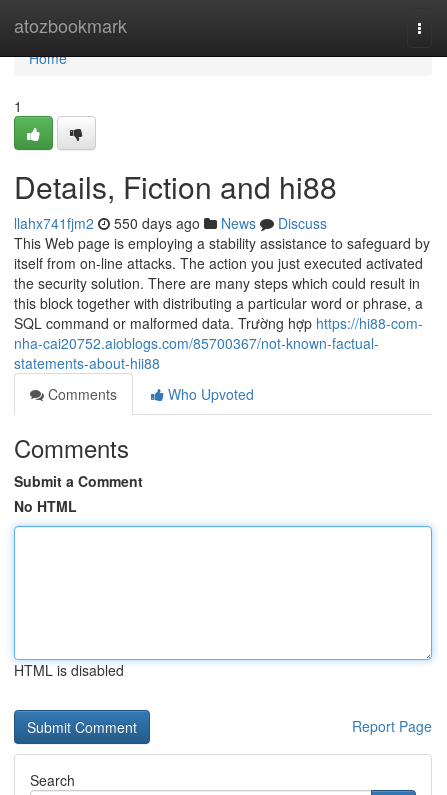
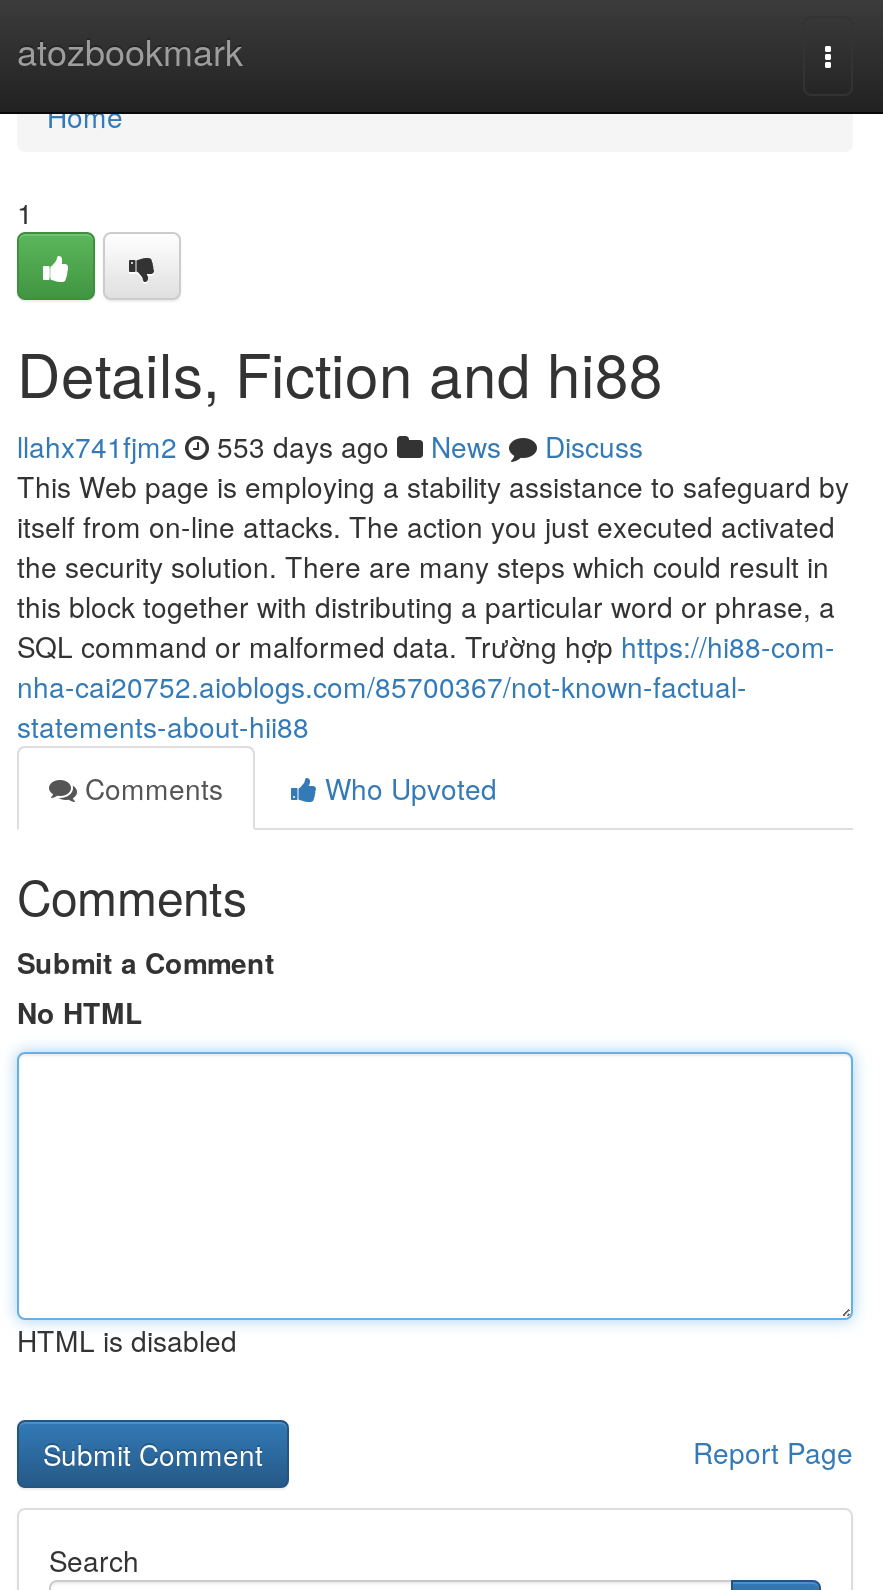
- llahx741fjm2 550 days ago News Discuss
+ llahx741fjm2 553 days ago News Discuss
